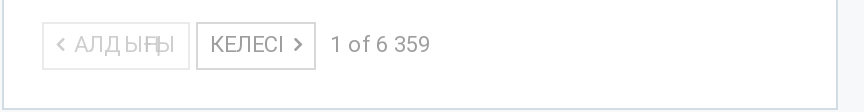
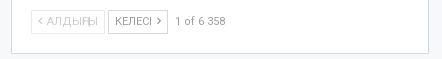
- АЛДЫҢҒЫ КЕЛЕСІ 1 of 6 359
+ АЛДЫҢҒЫ КЕЛЕСІ 1 of 6 358
